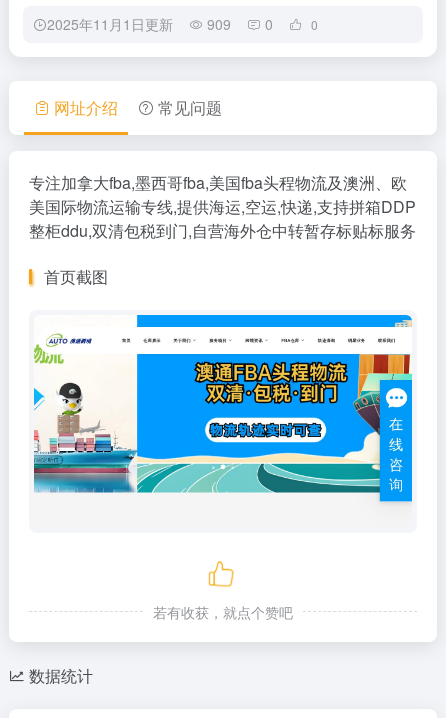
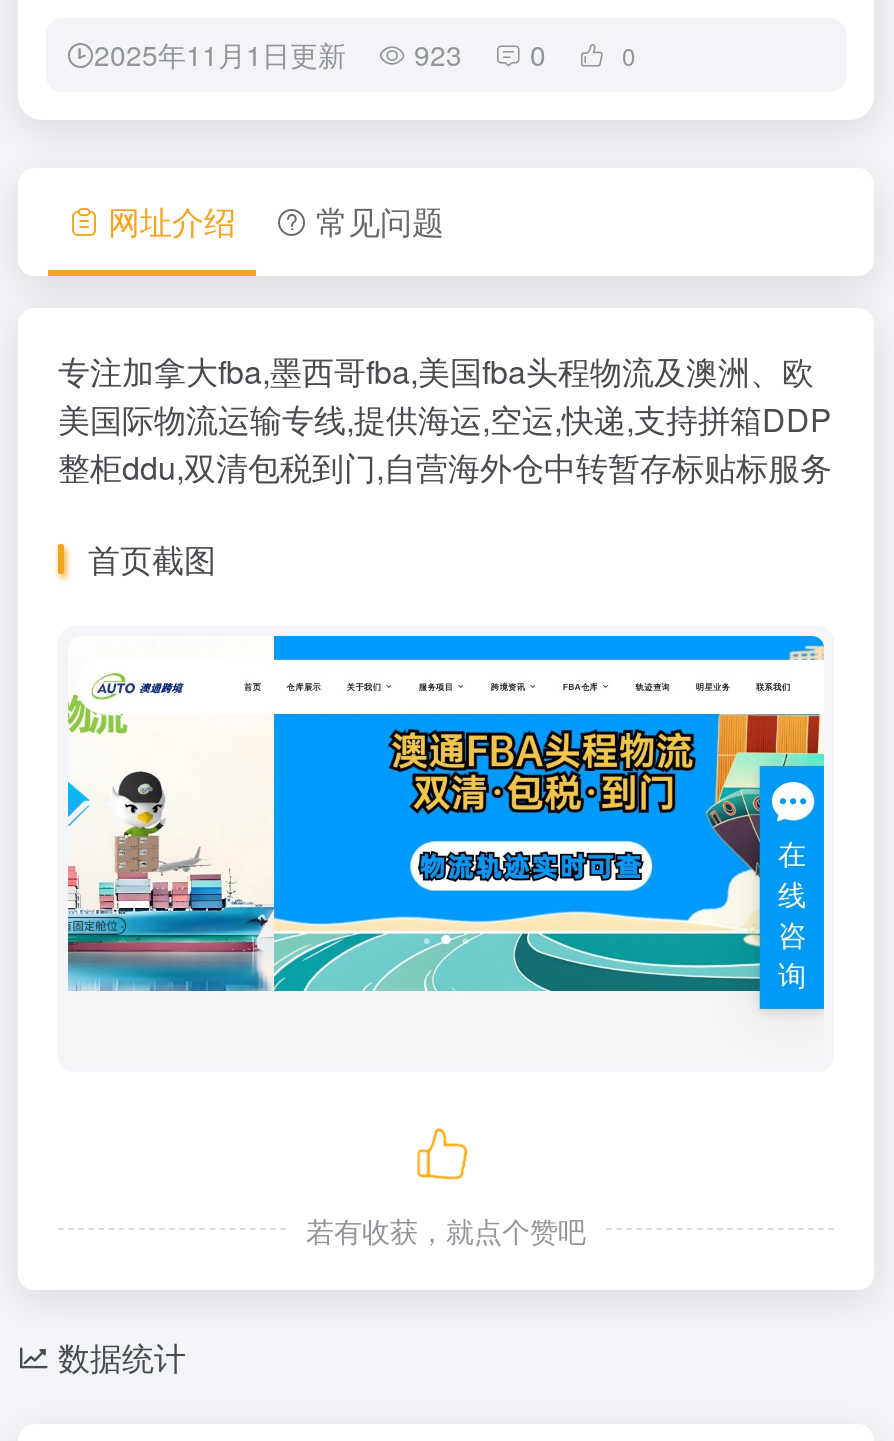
- 2025年11月1日更新 909 0
+ 2025年11月1日更新 923 0
